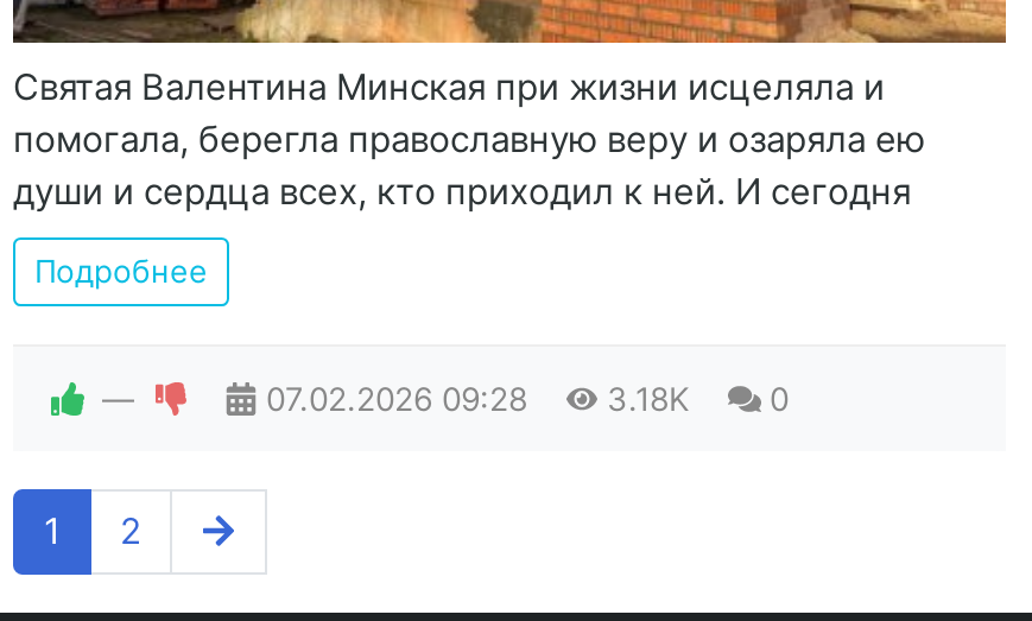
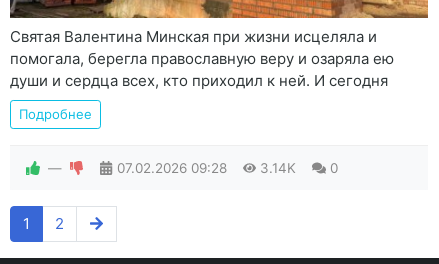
- 07.02.2026 09:28 3.18K
+ 07.02.2026 09:28 3.14K
